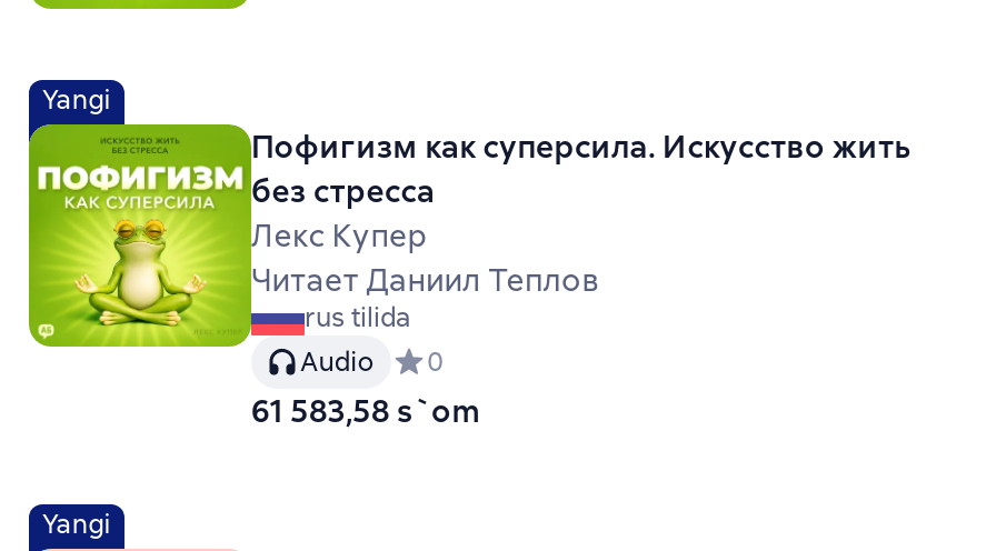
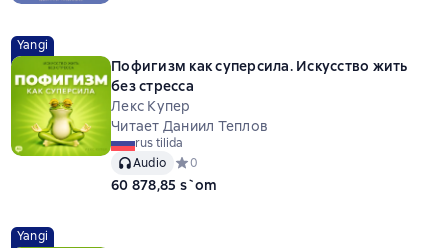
- 61 583,58 s`om
+ 60 878,85 s`om
